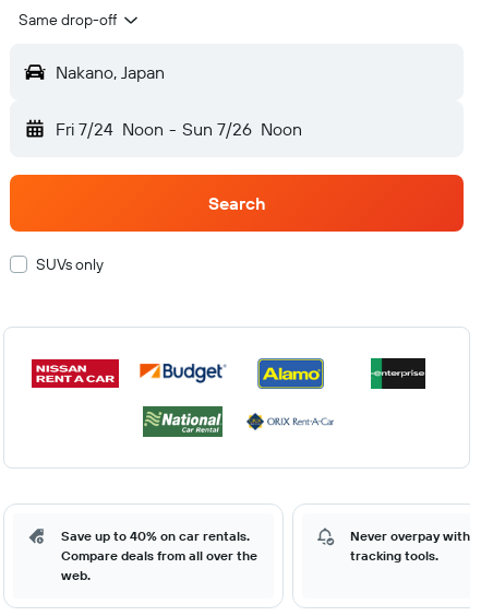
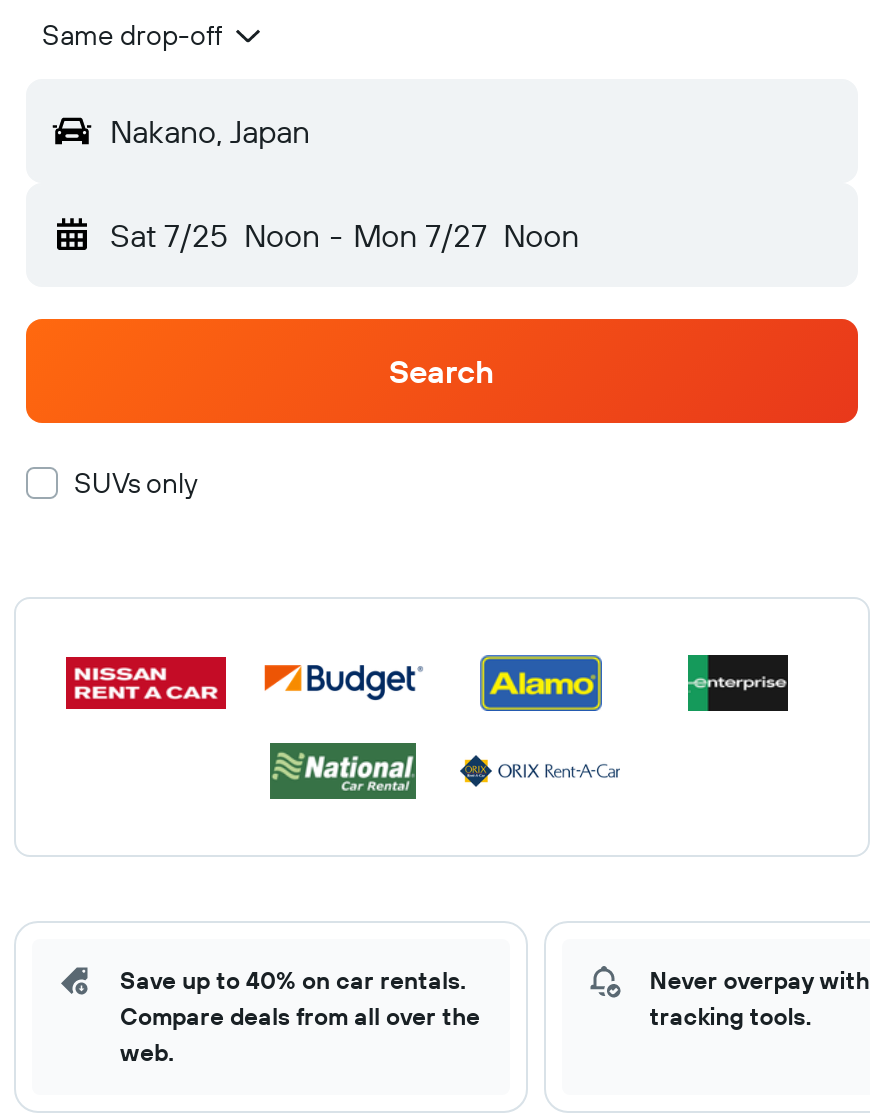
- Fri 7/24 Noon - Sun 7/26 Noon
+ Sat 7/25 Noon - Mon 7/27 Noon
